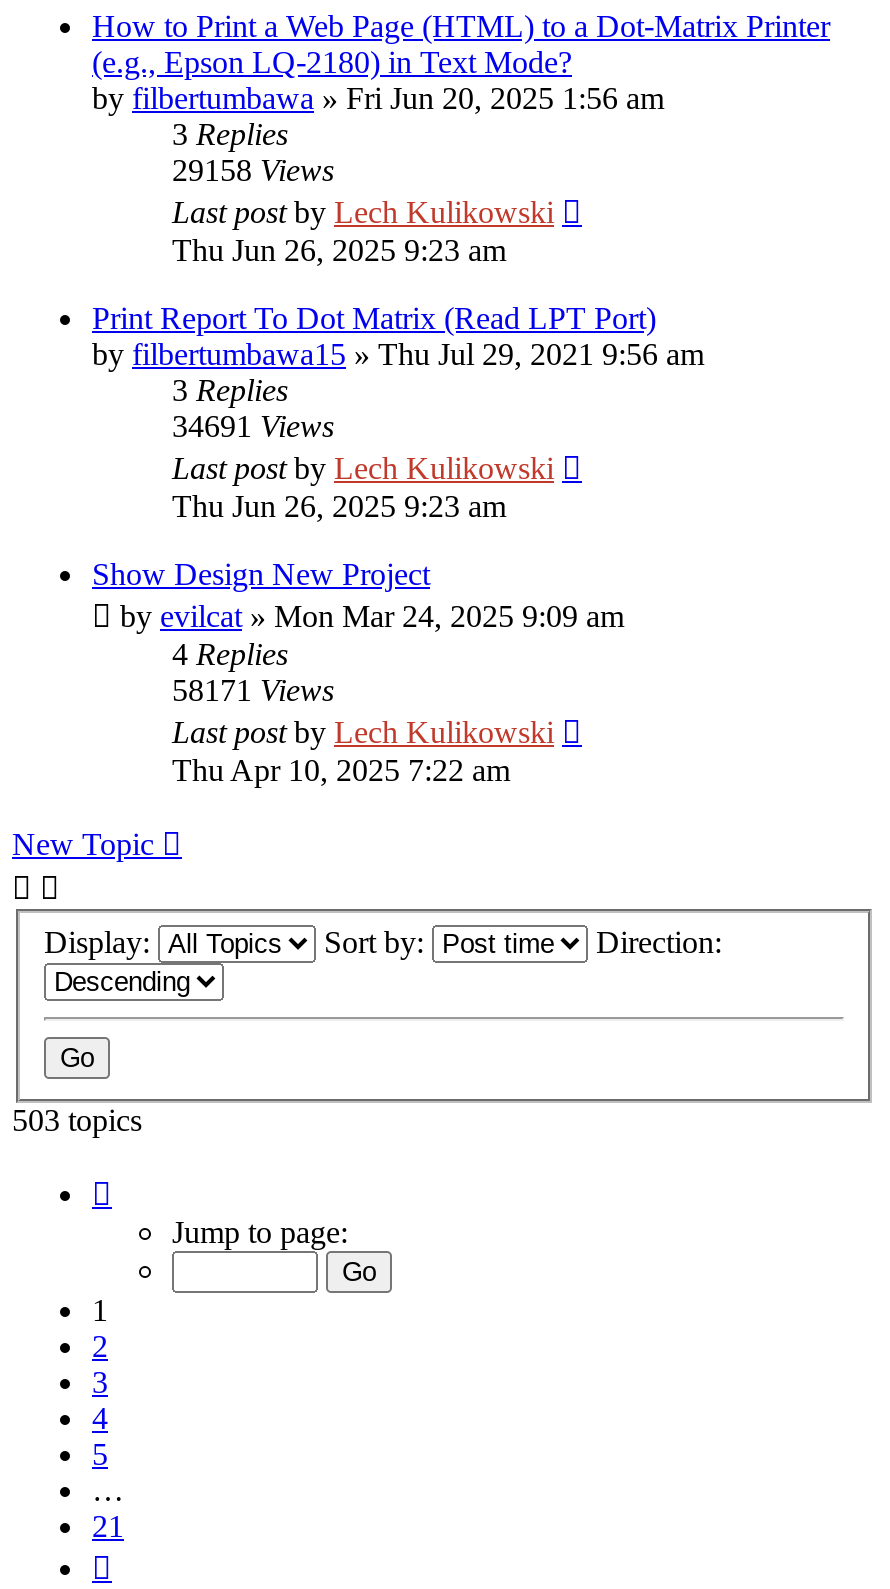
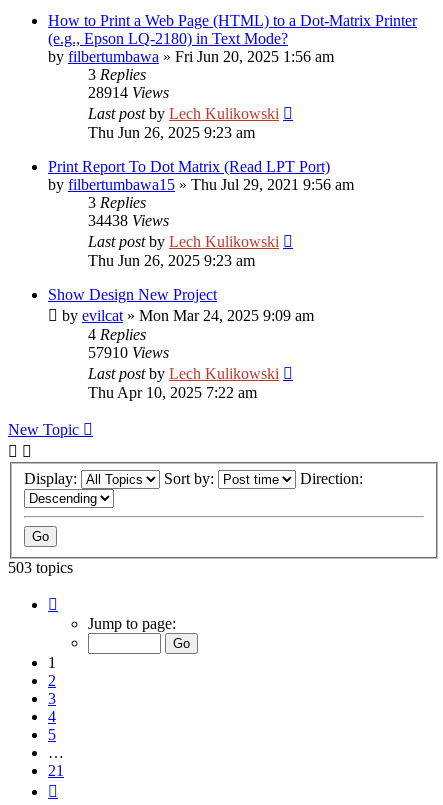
- 29158 Views
+ 28914 Views

- 34691 Views
+ 34438 Views

- 58171 Views
+ 57910 Views
